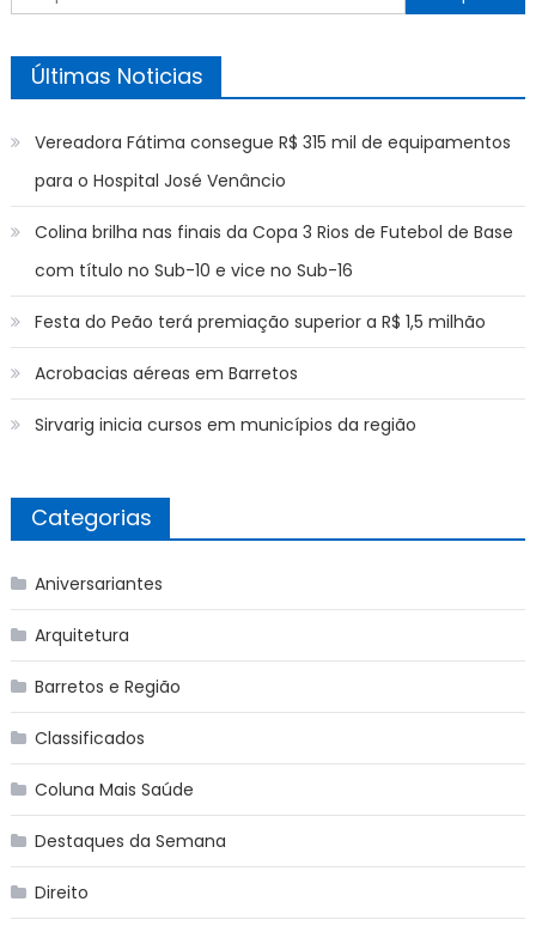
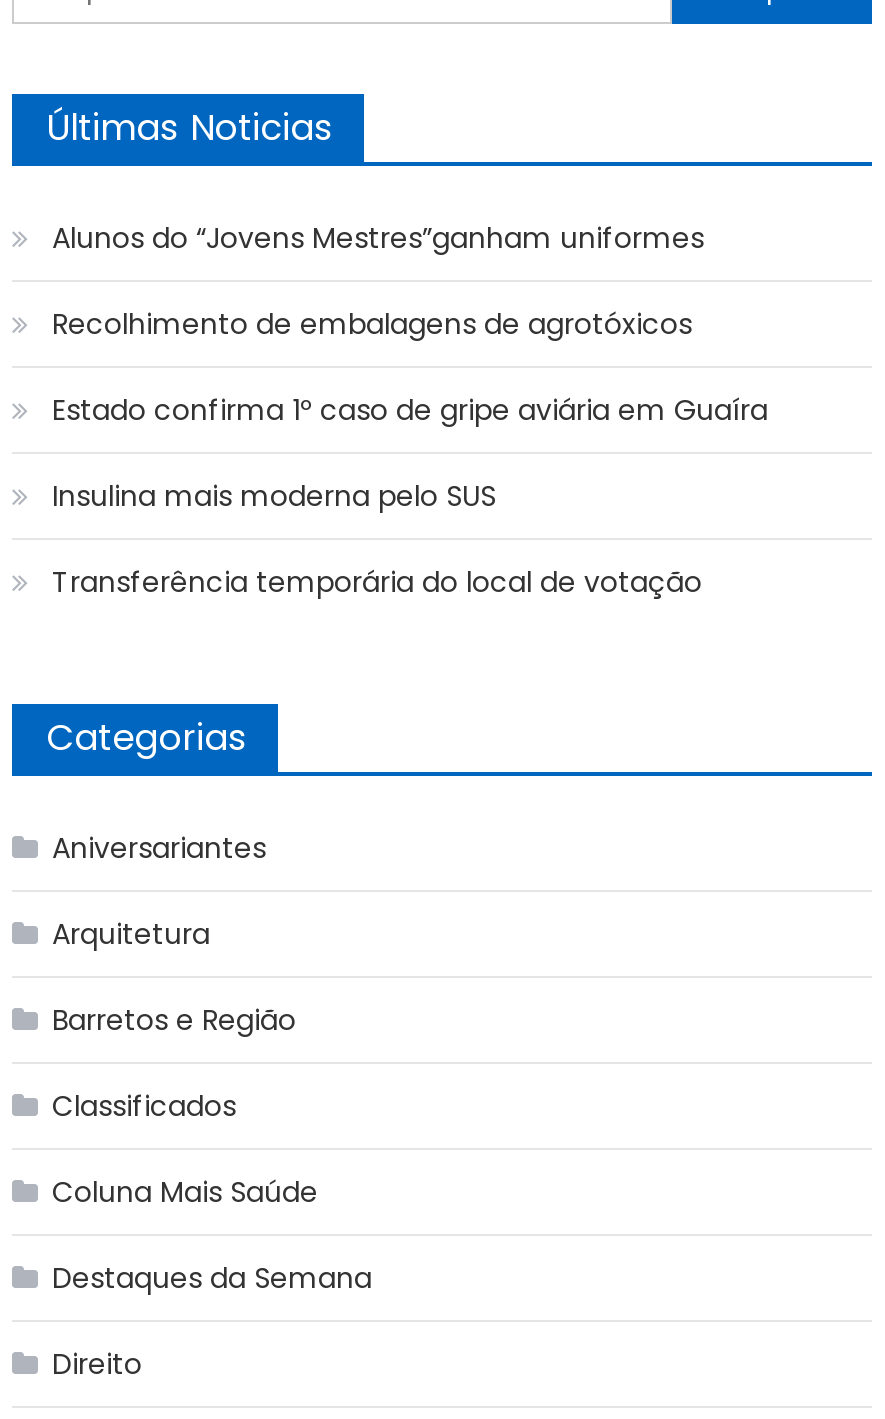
- Vereadora Fátima consegue R$ 315 mil de equipamentos
- para o Hospital José Venâncio
- Colina brilha nas finais da Copa 3 Rios de Futebol de Base
- com título no Sub-10 e vice no Sub-16
- Festa do Peão terá premiação superior a R$ 1,5 milhão
- Acrobacias aéreas em Barretos
- Sirvarig inicia cursos em municípios da região
+ Alunos do “Jovens Mestres”ganham uniformes
+ Recolhimento de embalagens de agrotóxicos
+ Estado confirma 1º caso de gripe aviária em Guaíra
+ Insulina mais moderna pelo SUS
+ Transferência temporária do local de votação
